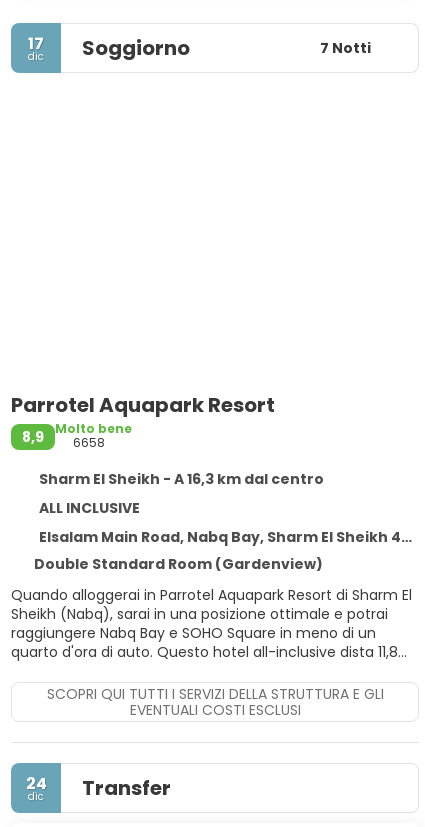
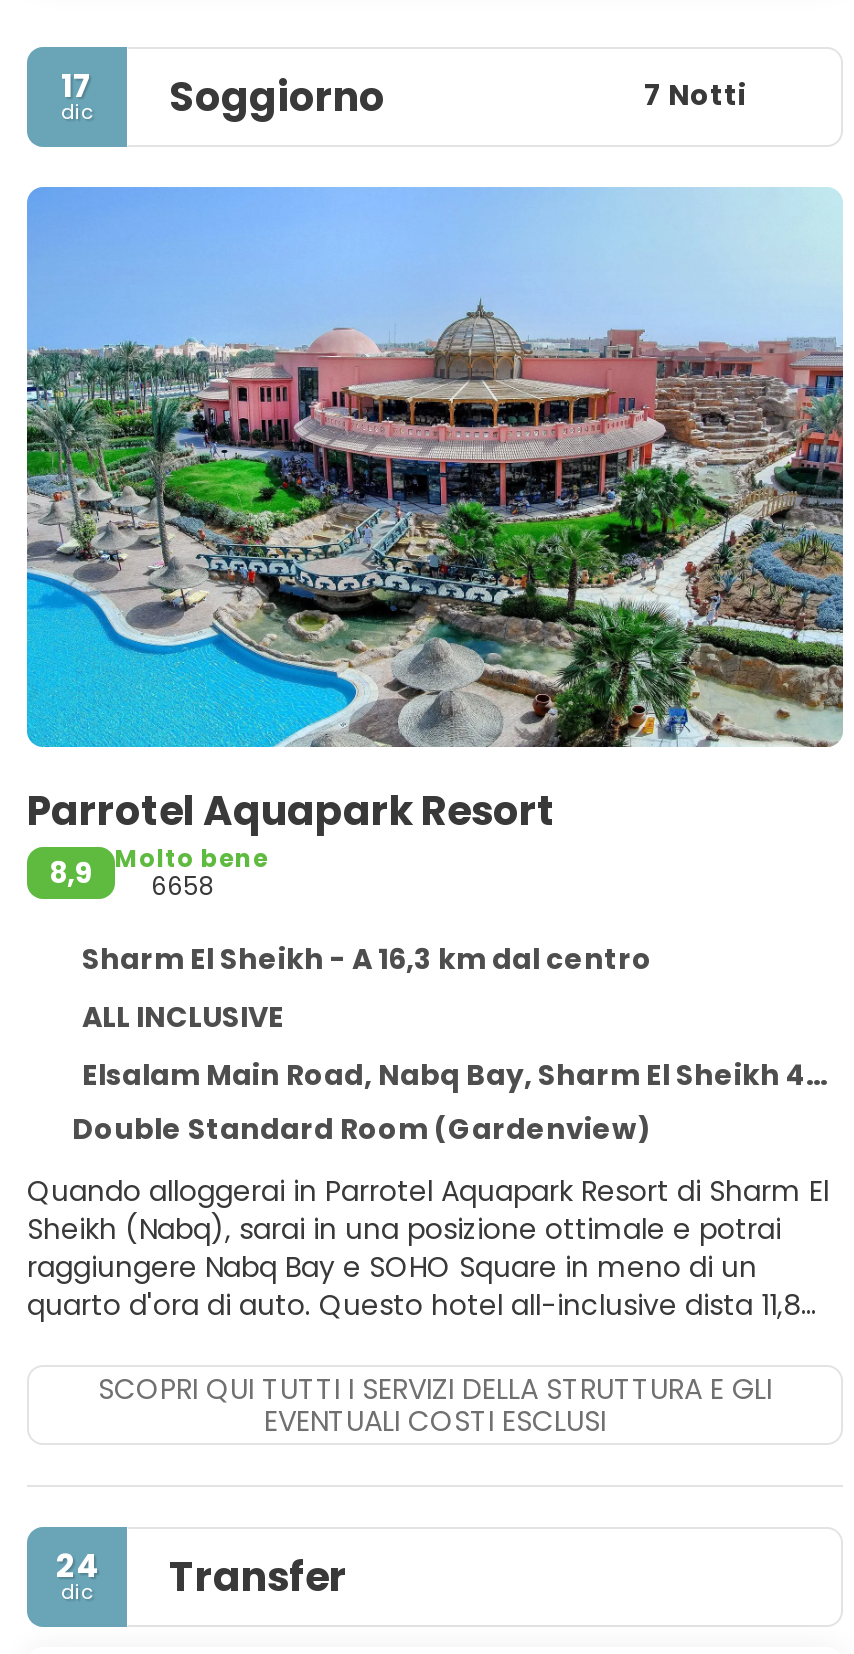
+ [image]
